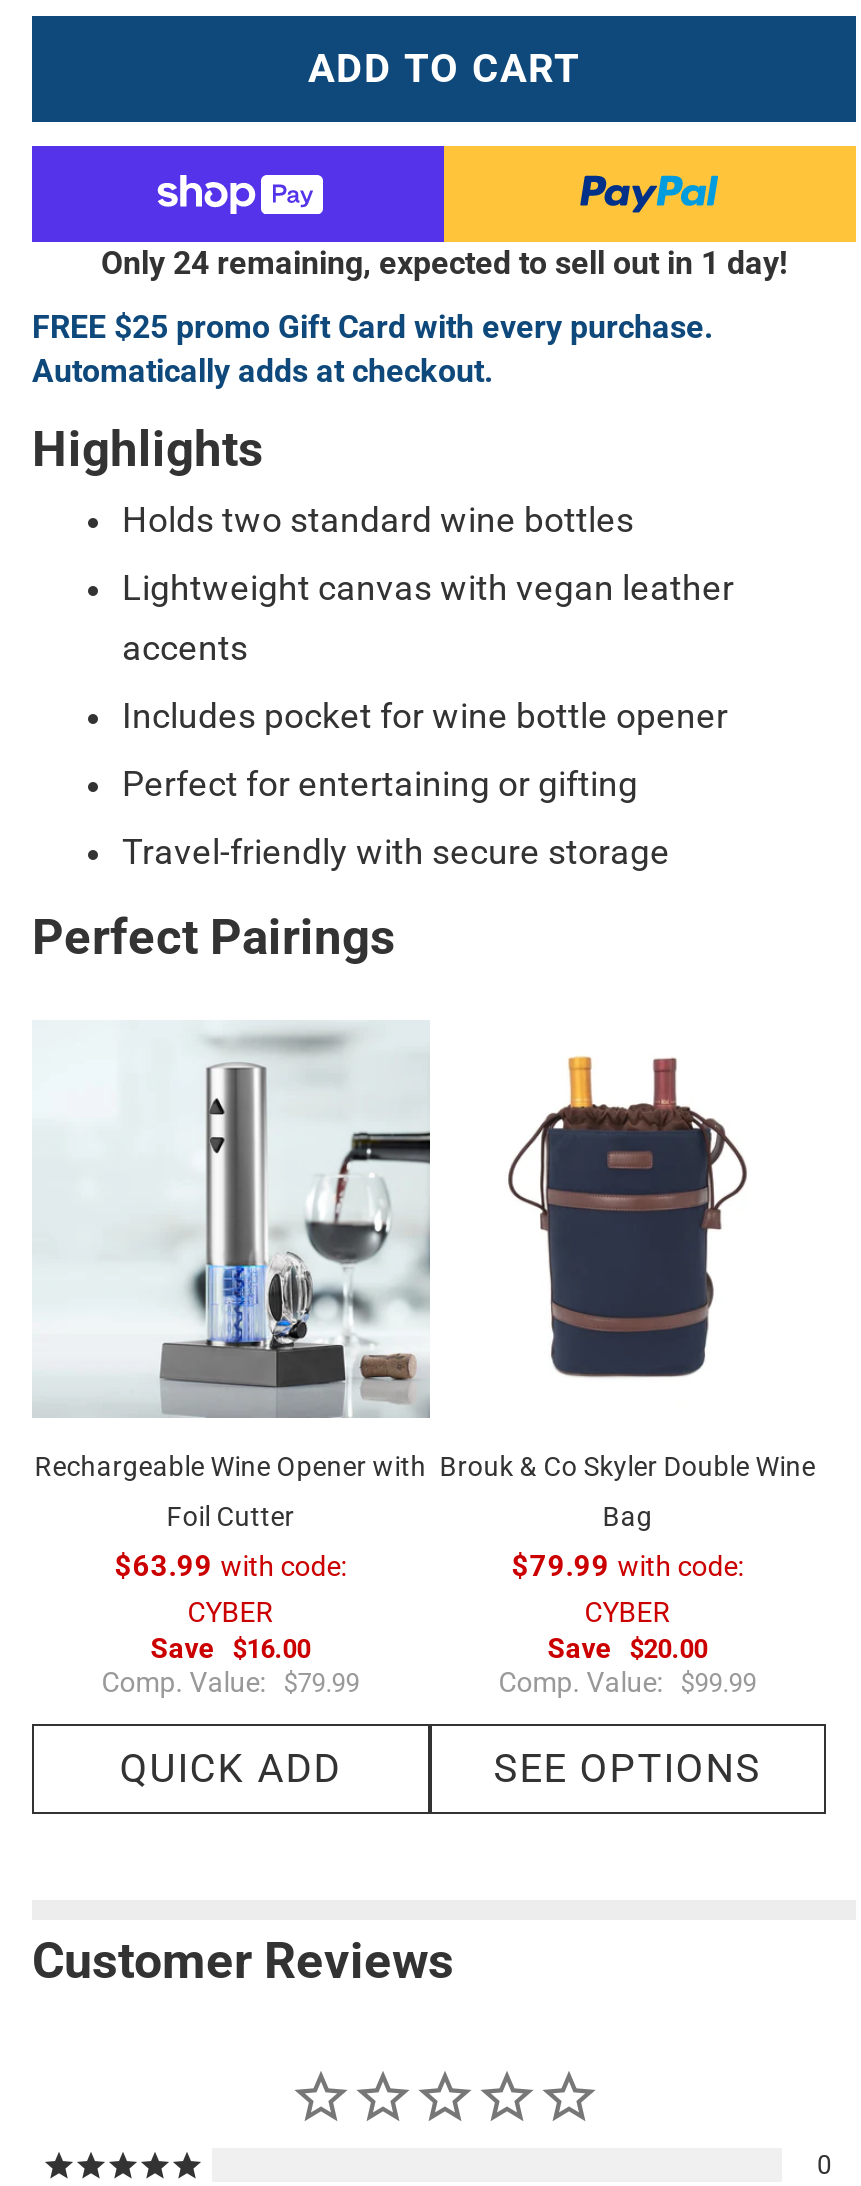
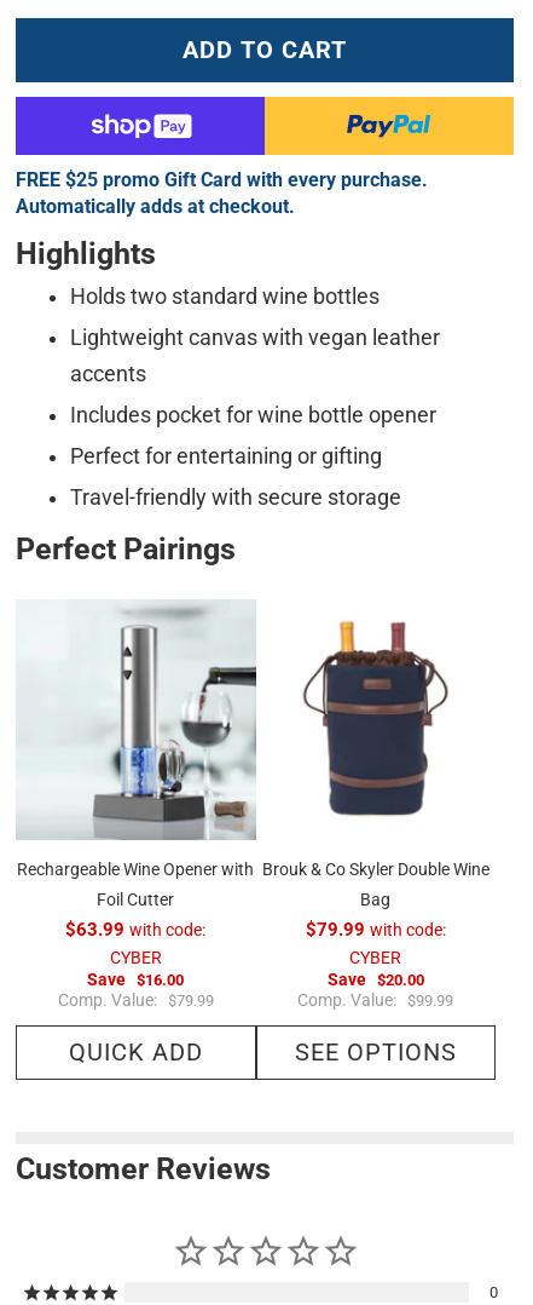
- Only 24 remaining, expected to sell out in 1 day!
